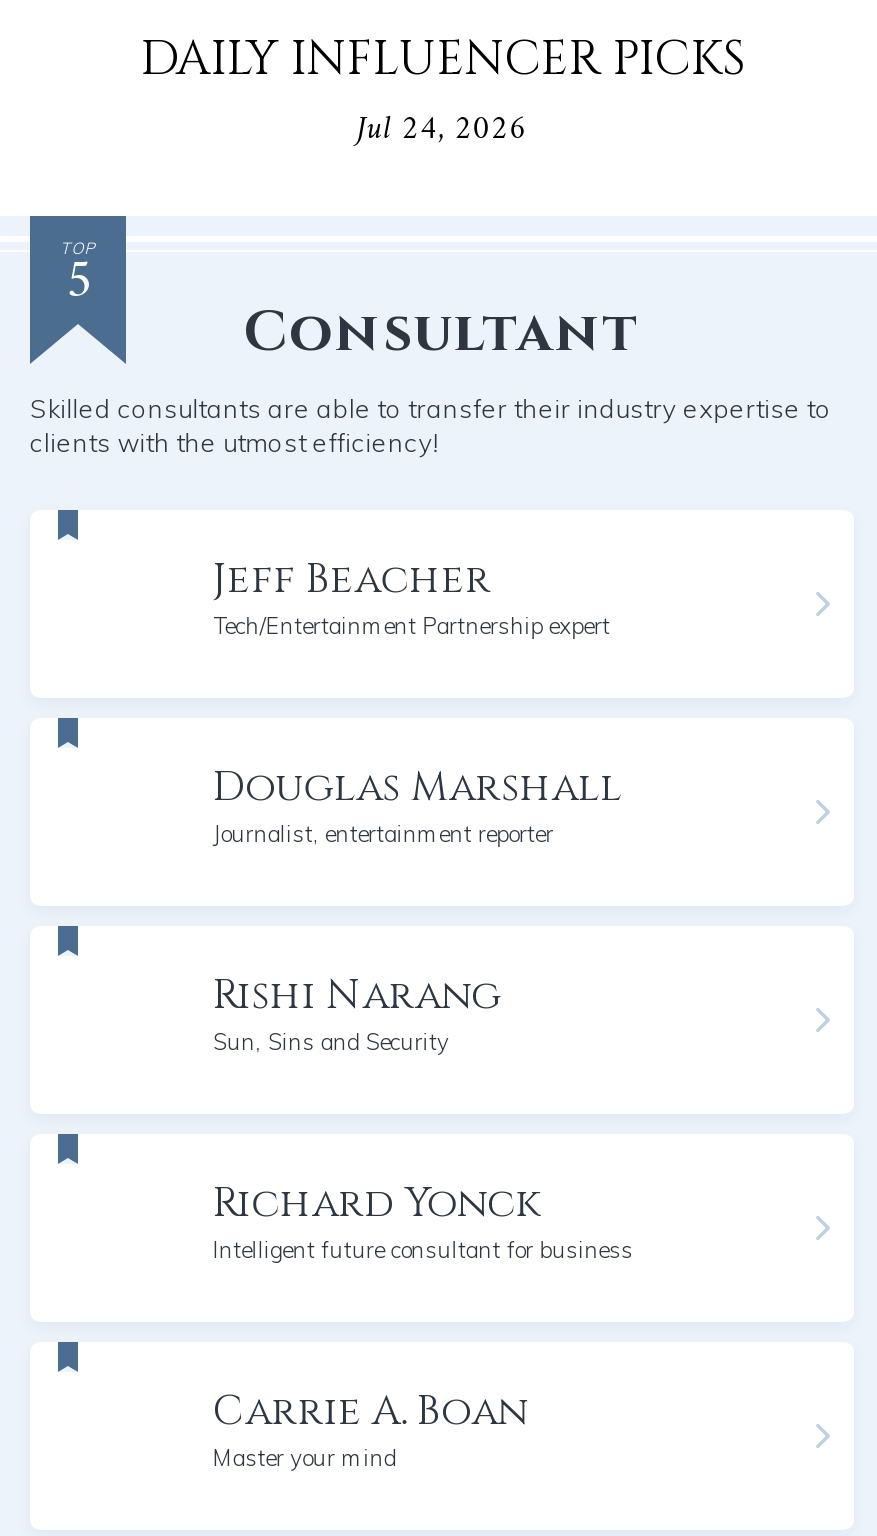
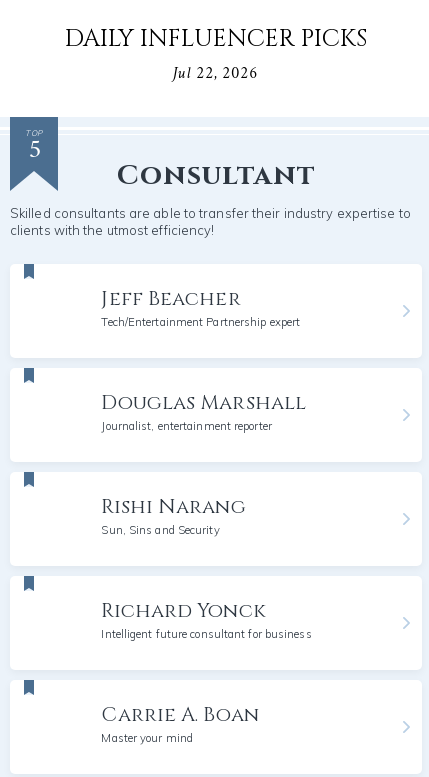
- Jul 24, 2026
+ Jul 22, 2026
